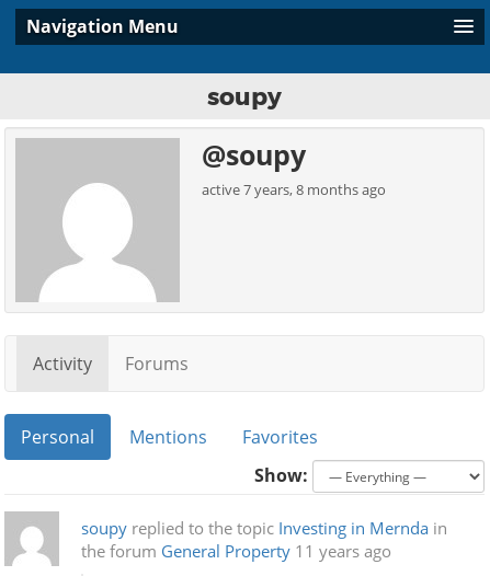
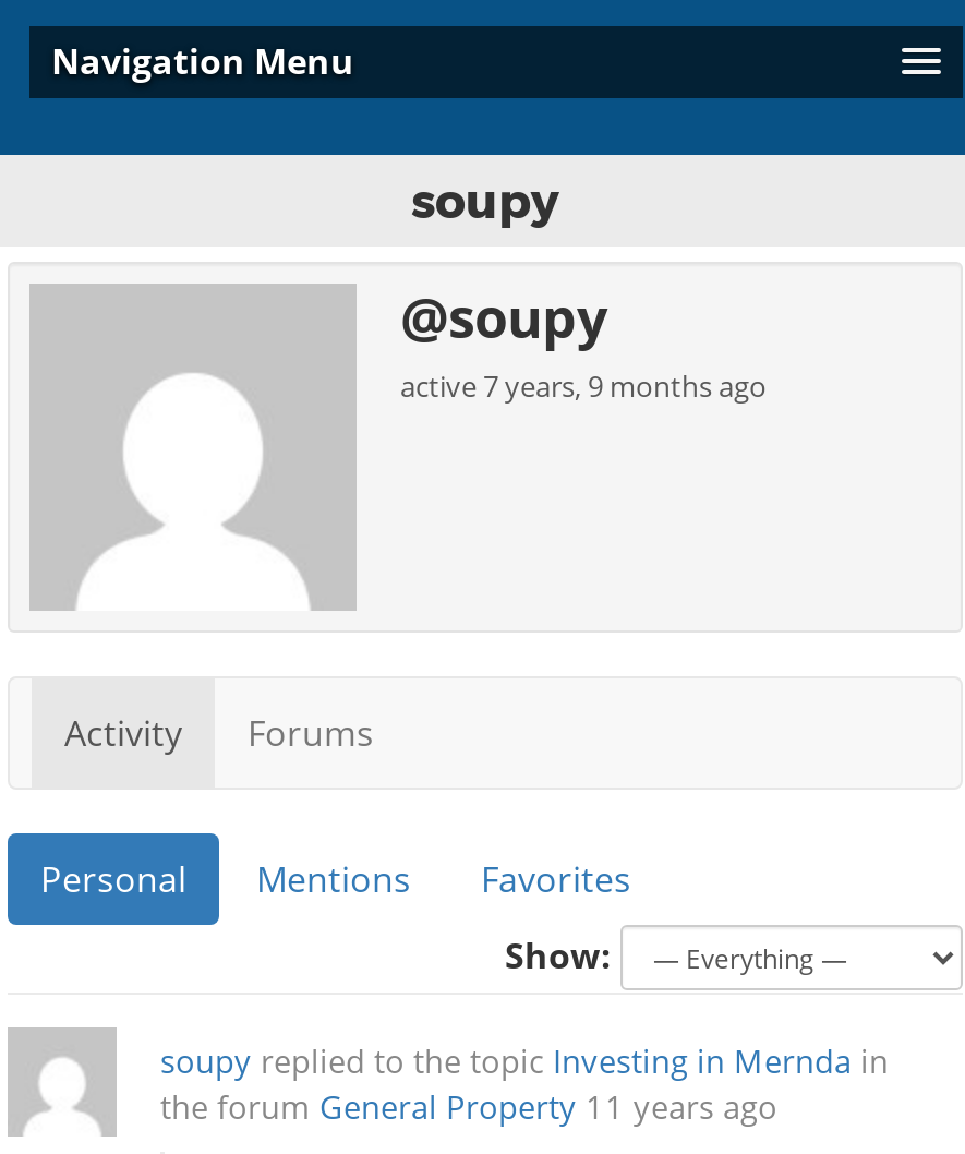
- active 7 years, 8 months ago
+ active 7 years, 9 months ago
